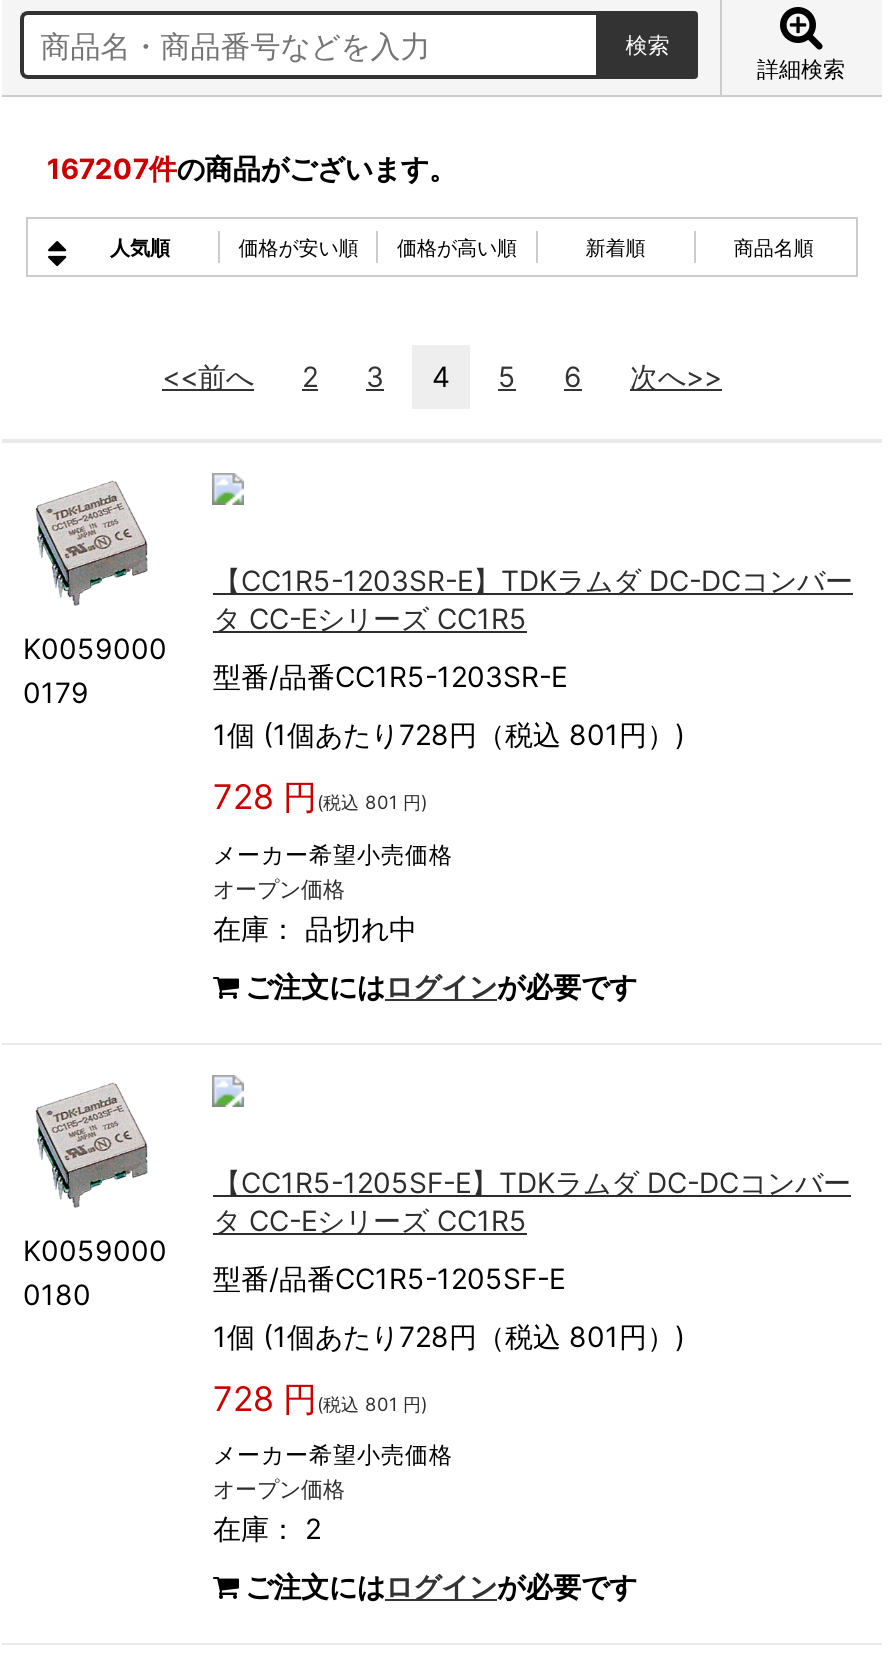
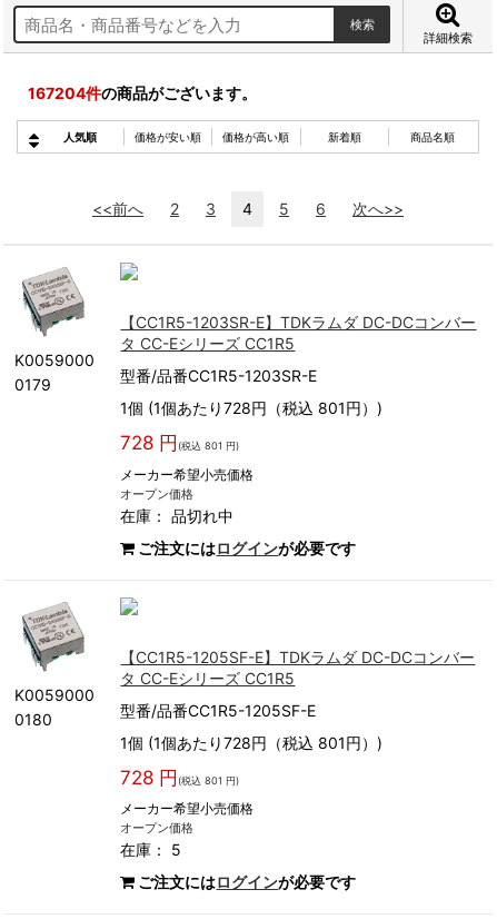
- 167207件の商品がございます。
+ 167204件の商品がございます。

- 在庫： 2
+ 在庫： 5
